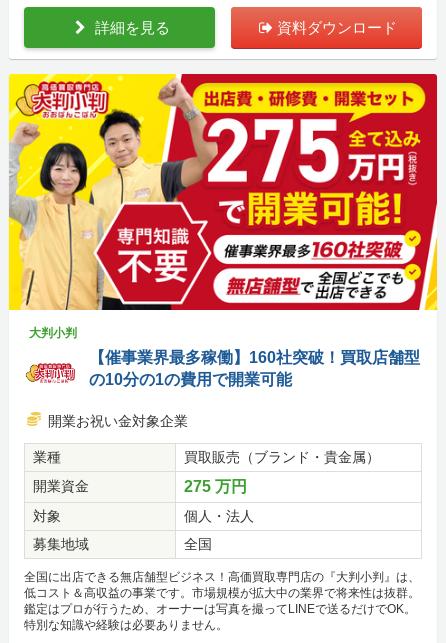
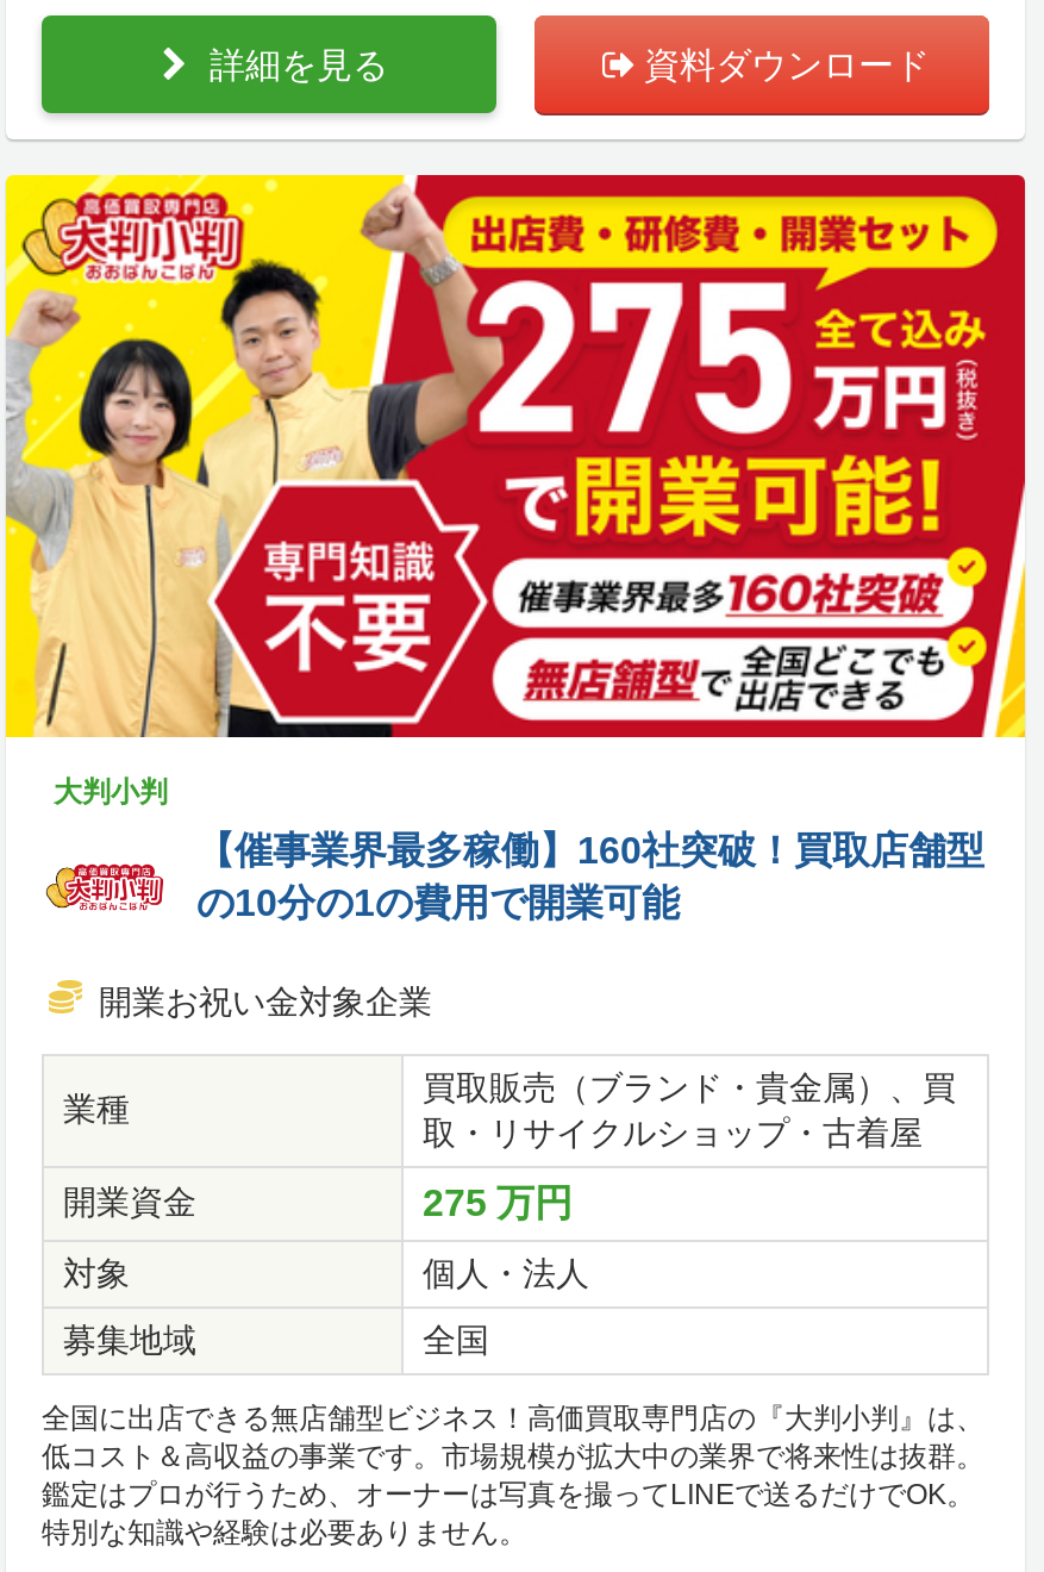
- 買取販売（ブランド・貴金属）
+ 買取販売（ブランド・貴金属）、買
+ 取・リサイクルショップ・古着屋
